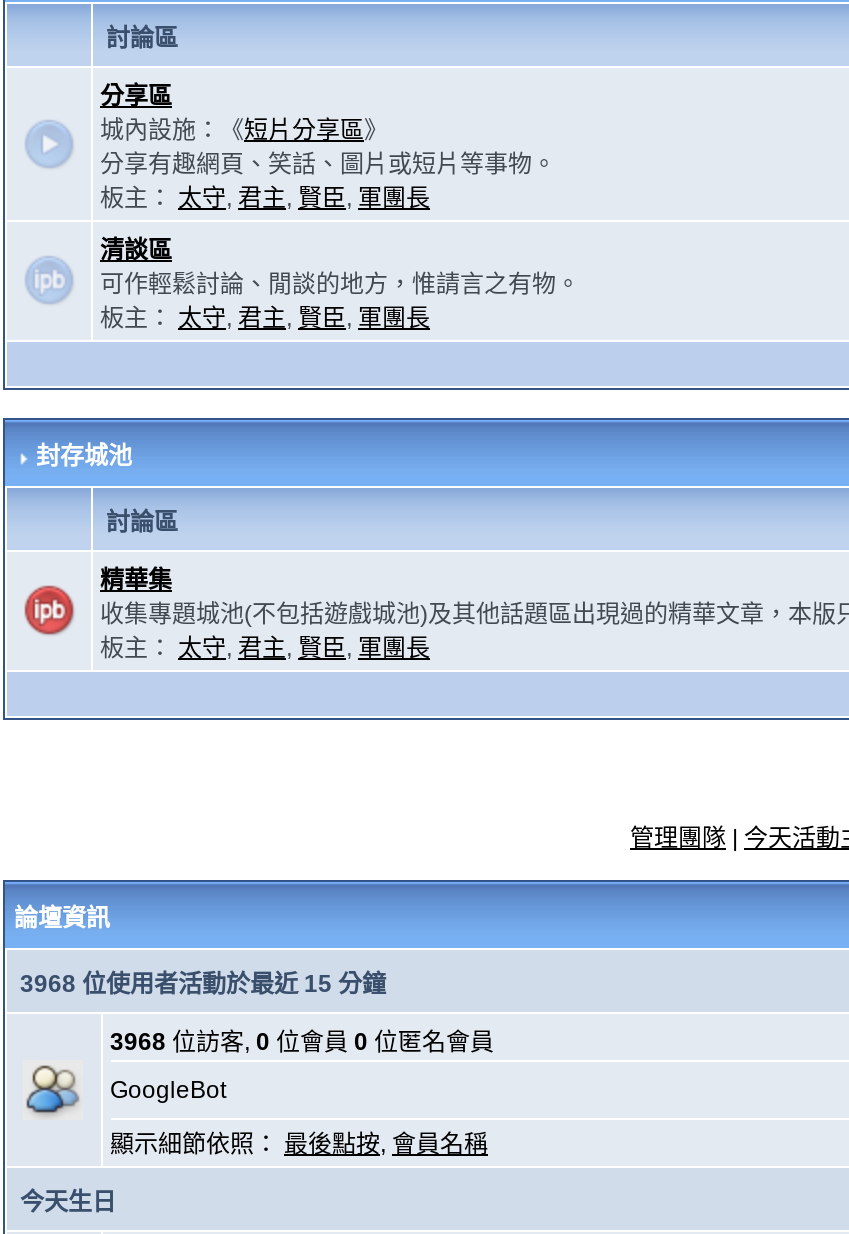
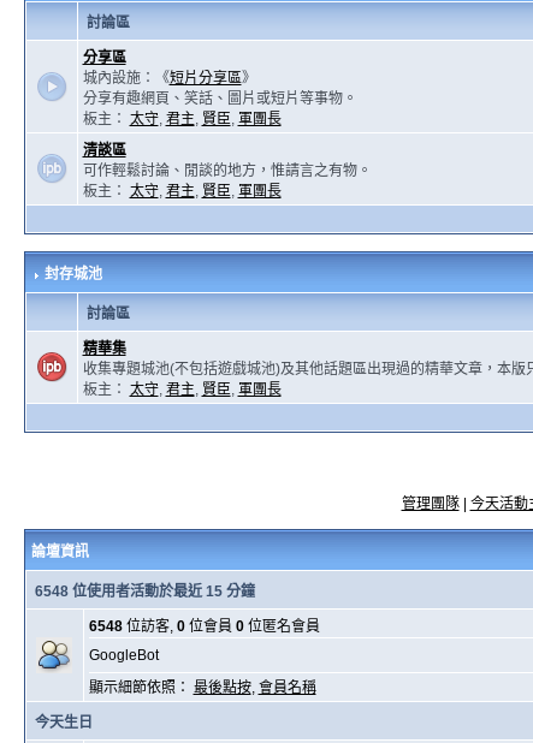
- 3968 位使用者活動於最近 15 分鐘
+ 6548 位使用者活動於最近 15 分鐘

- 3968位訪客, 0位會員0位匿名會員
+ 6548位訪客, 0位會員0位匿名會員
